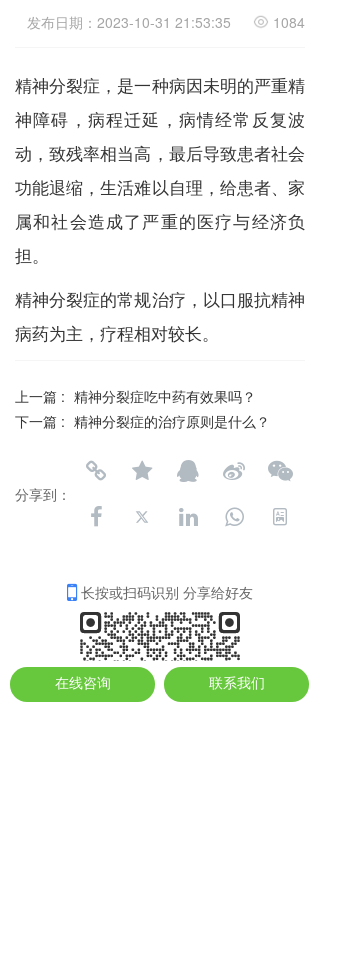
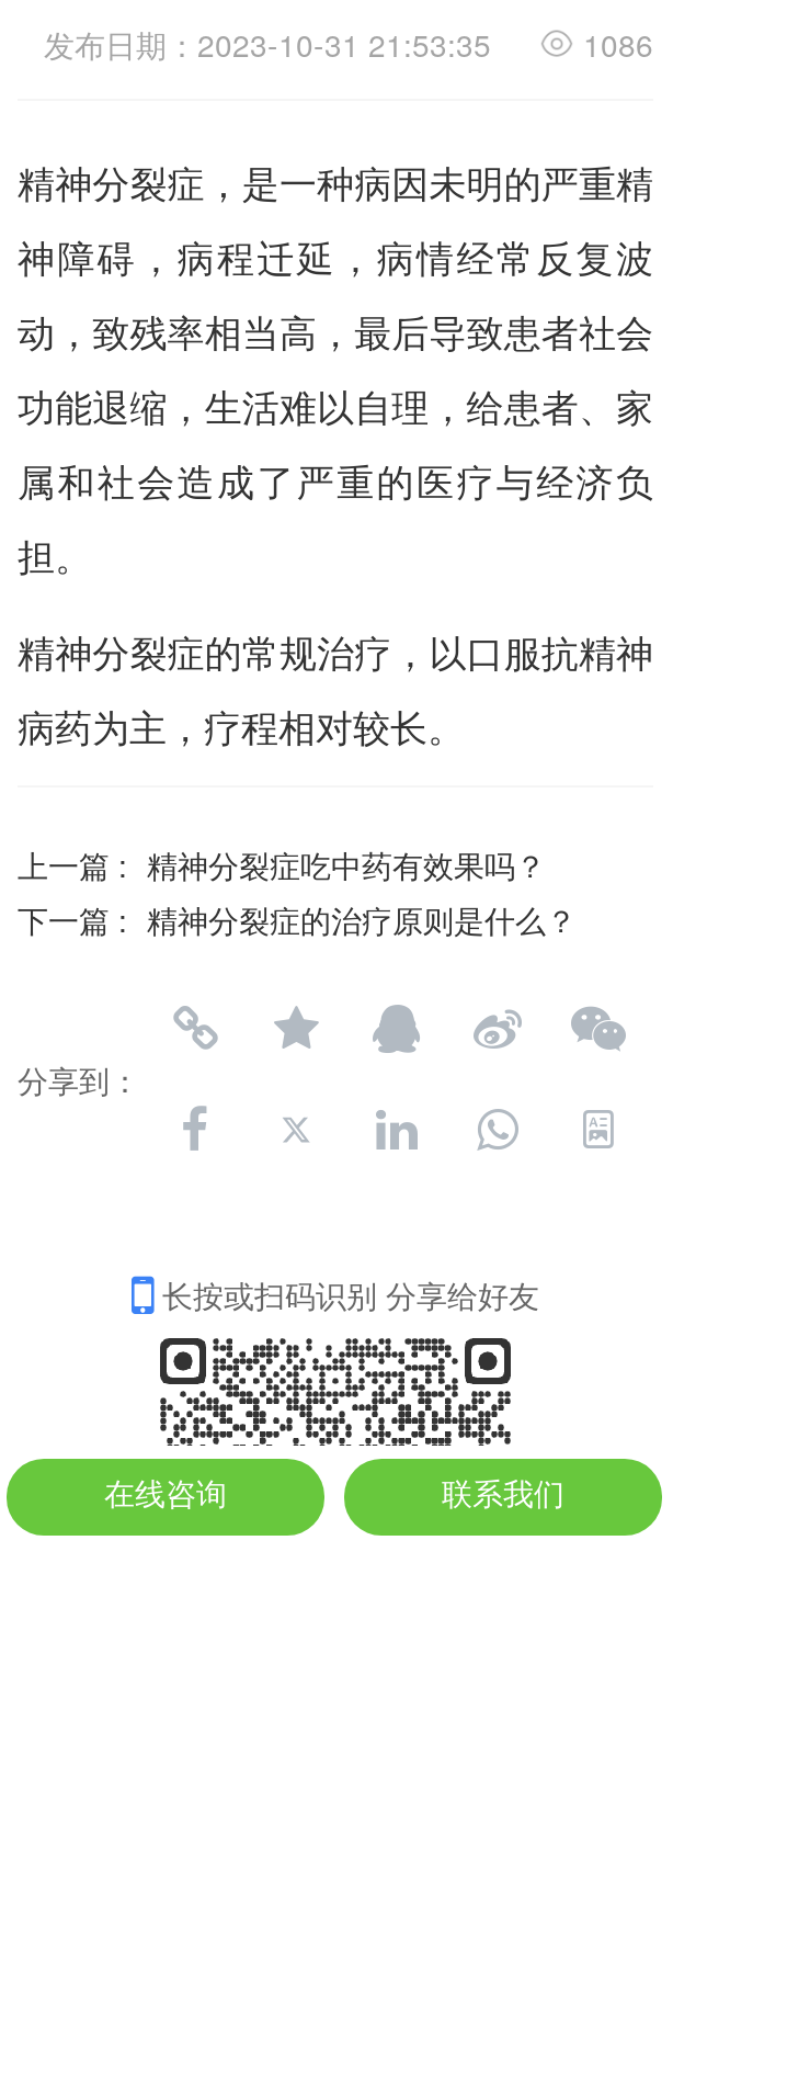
- 发布日期：2023-10-31 21:53:35 1084
+ 发布日期：2023-10-31 21:53:35 1086
